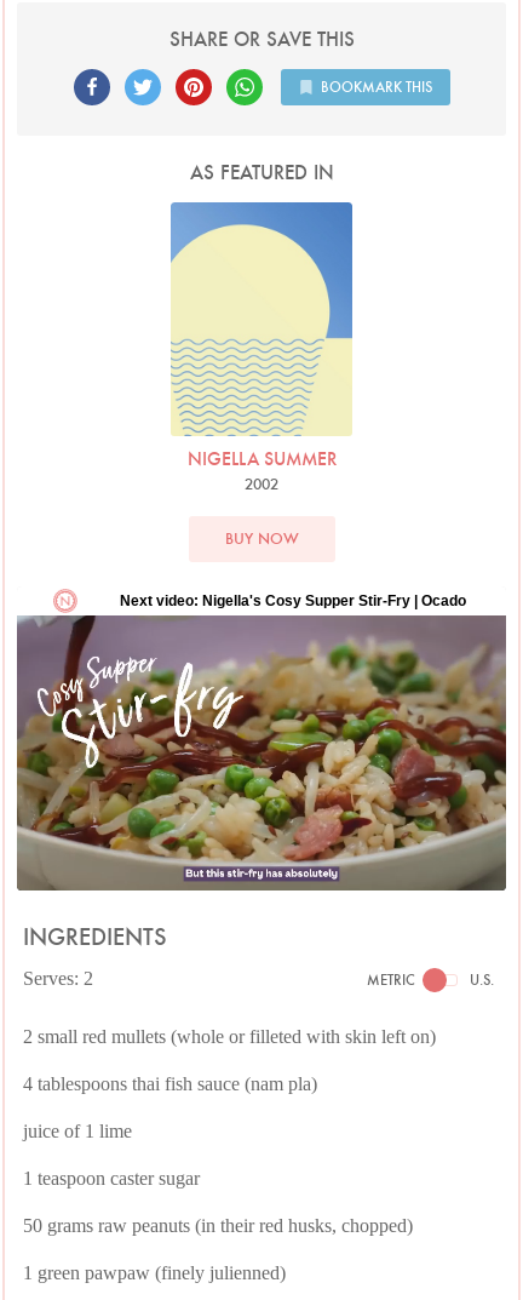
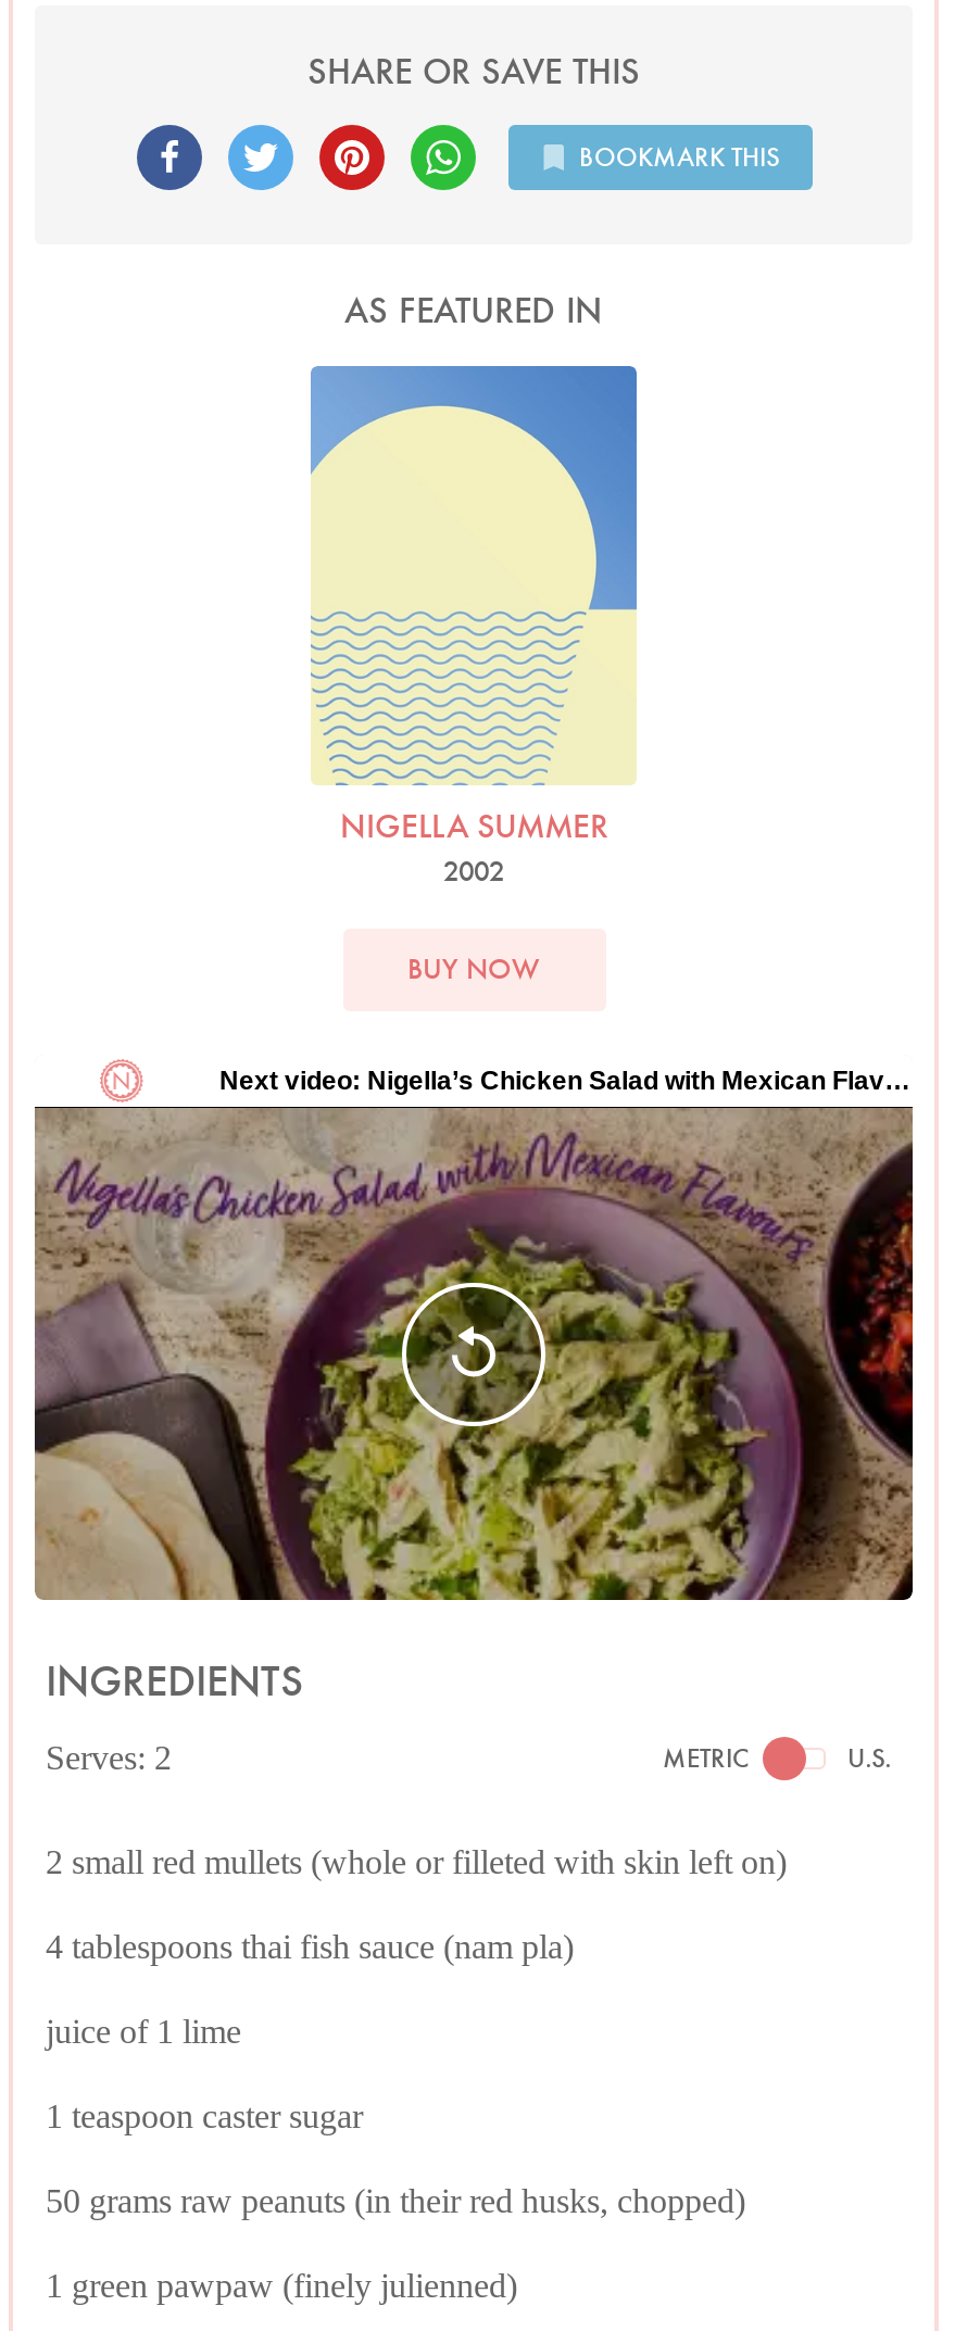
- [image]
+ [image]
